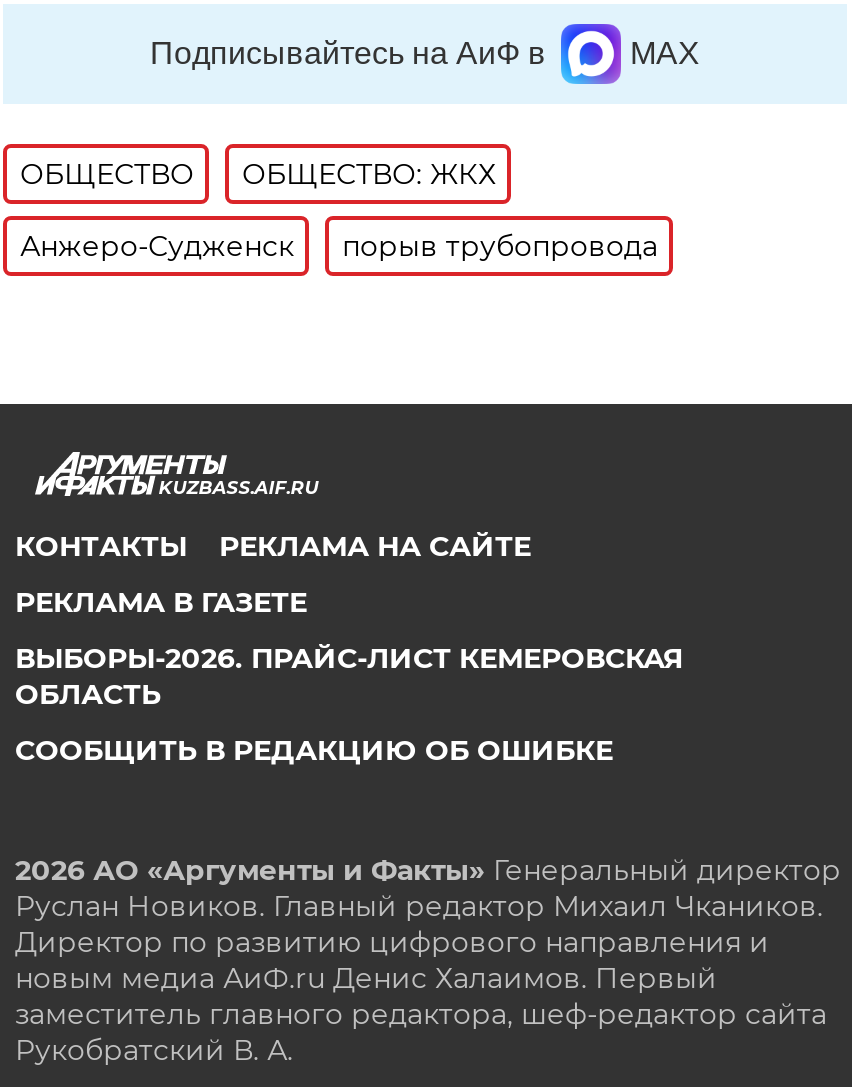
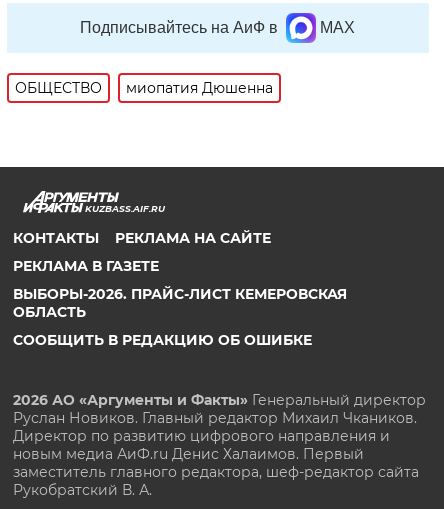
- ОБЩЕСТВО: ЖКХ
- Анжеро-Судженск
- порыв трубопровода
+ миопатия Дюшенна
